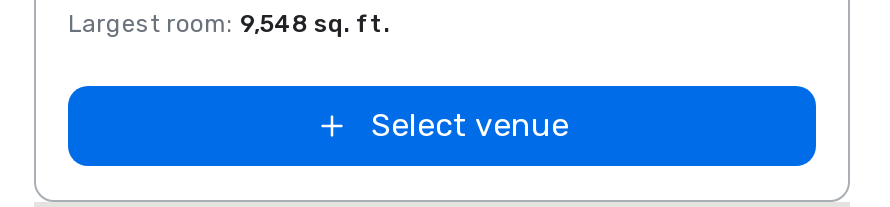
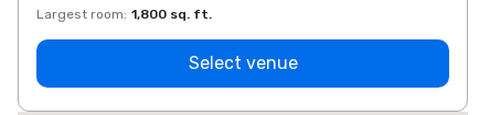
- Largest room: 9,548 sq. ft.
+ Largest room: 1,800 sq. ft.
